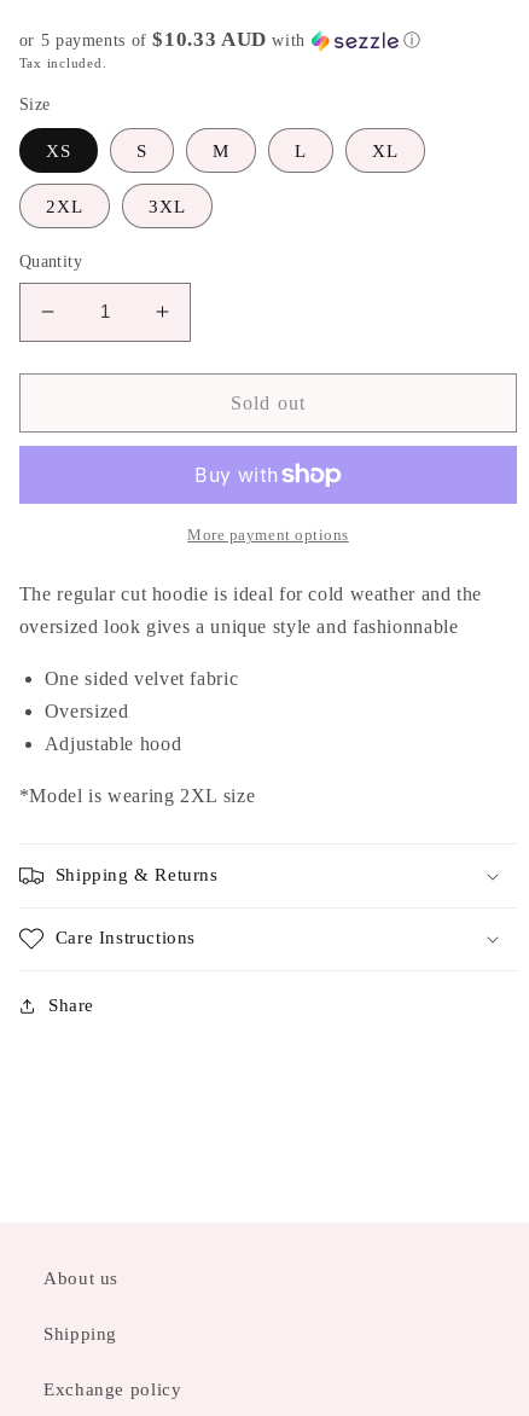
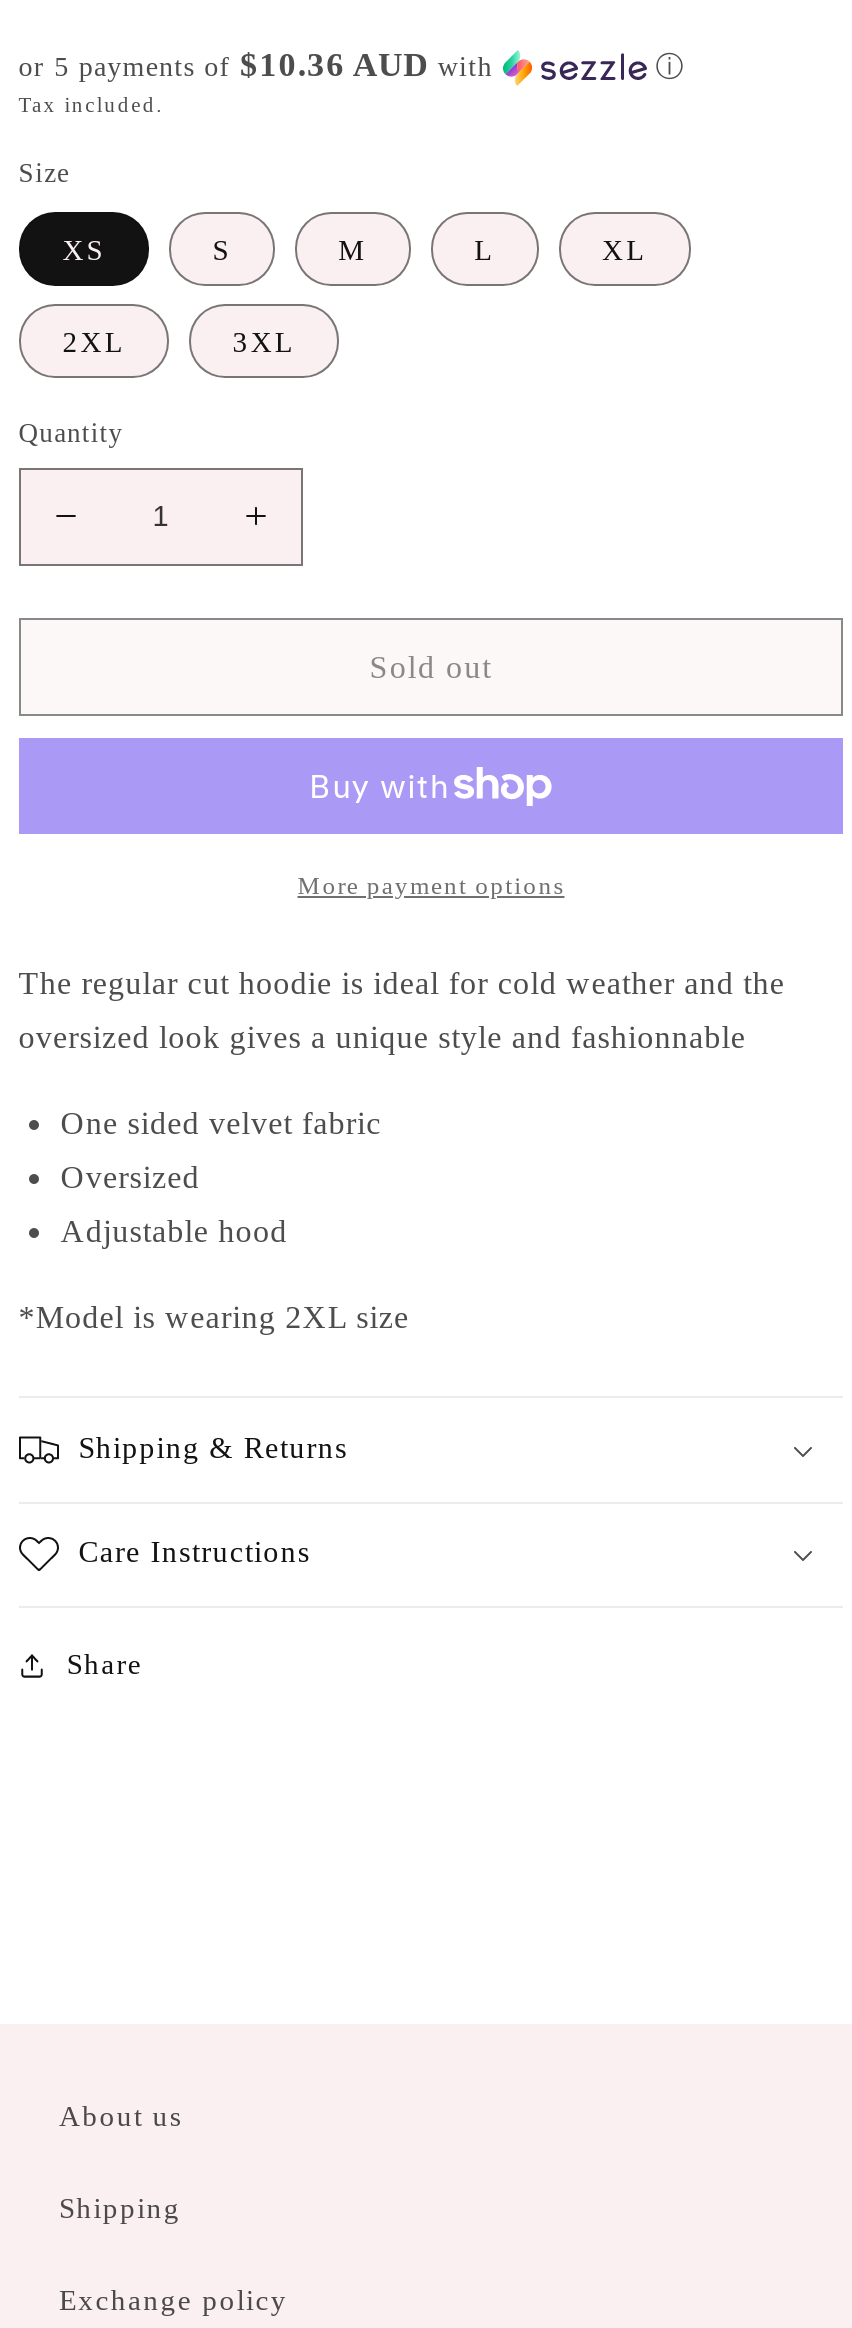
- or 5 payments of $10.33 AUD with
+ or 5 payments of $10.36 AUD with
